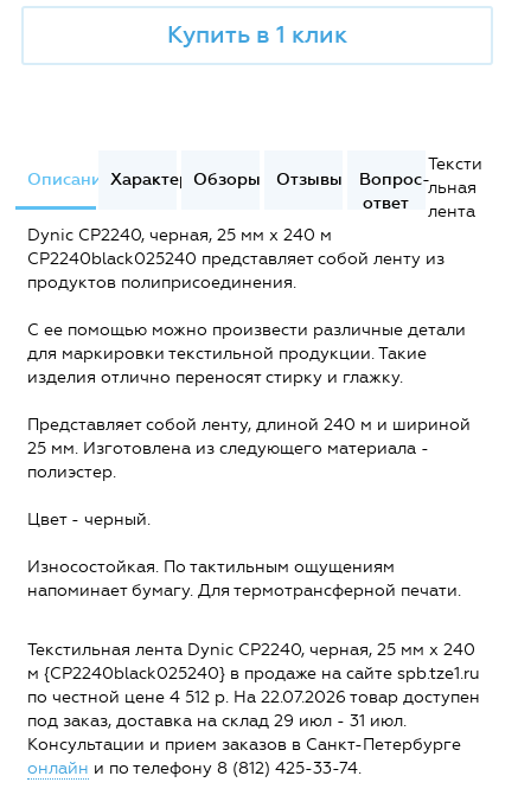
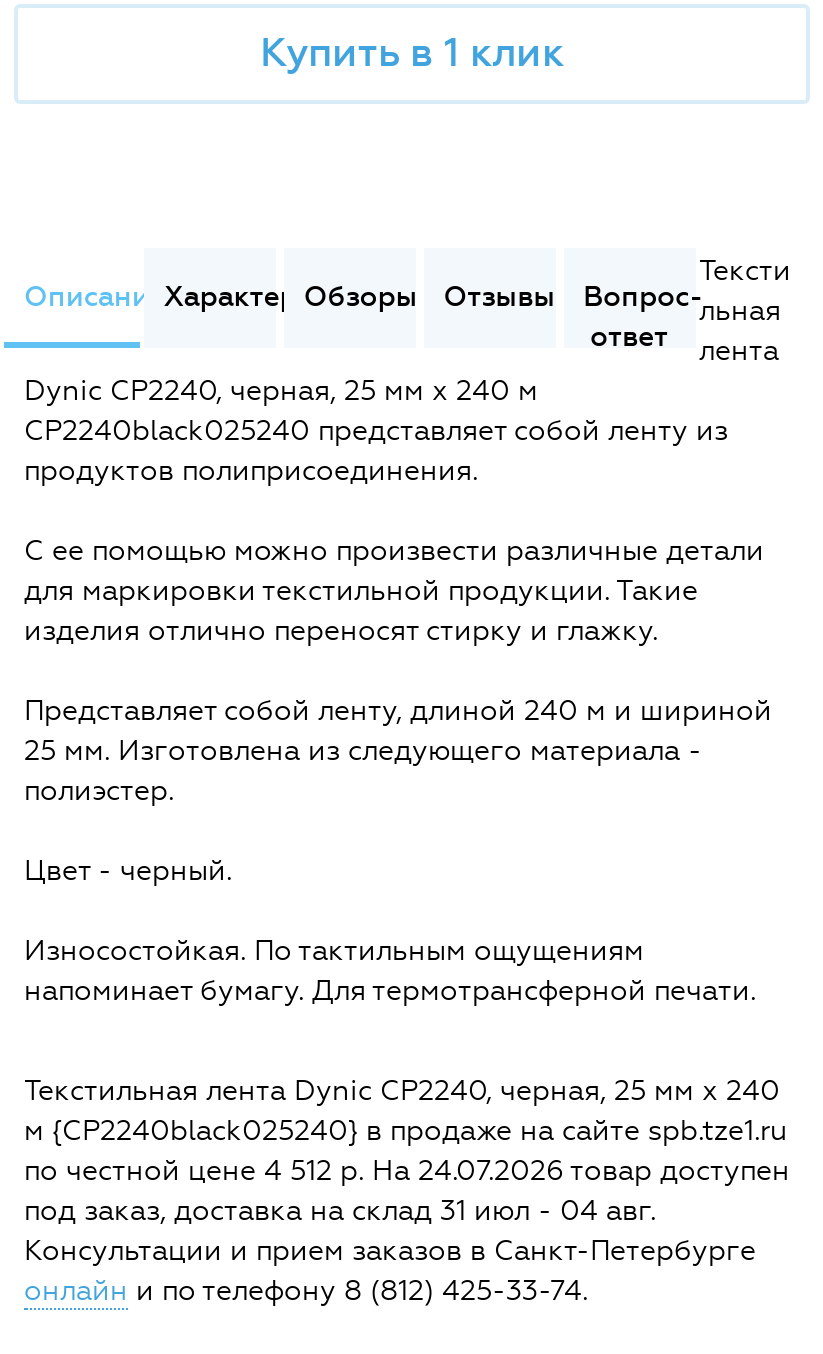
- по честной цене 4 512 р. На 22.07.2026 товар доступен
+ по честной цене 4 512 р. На 24.07.2026 товар доступен

- под заказ, доставка на склад 29 июл - 31 июл.
+ под заказ, доставка на склад 31 июл - 04 авг.
